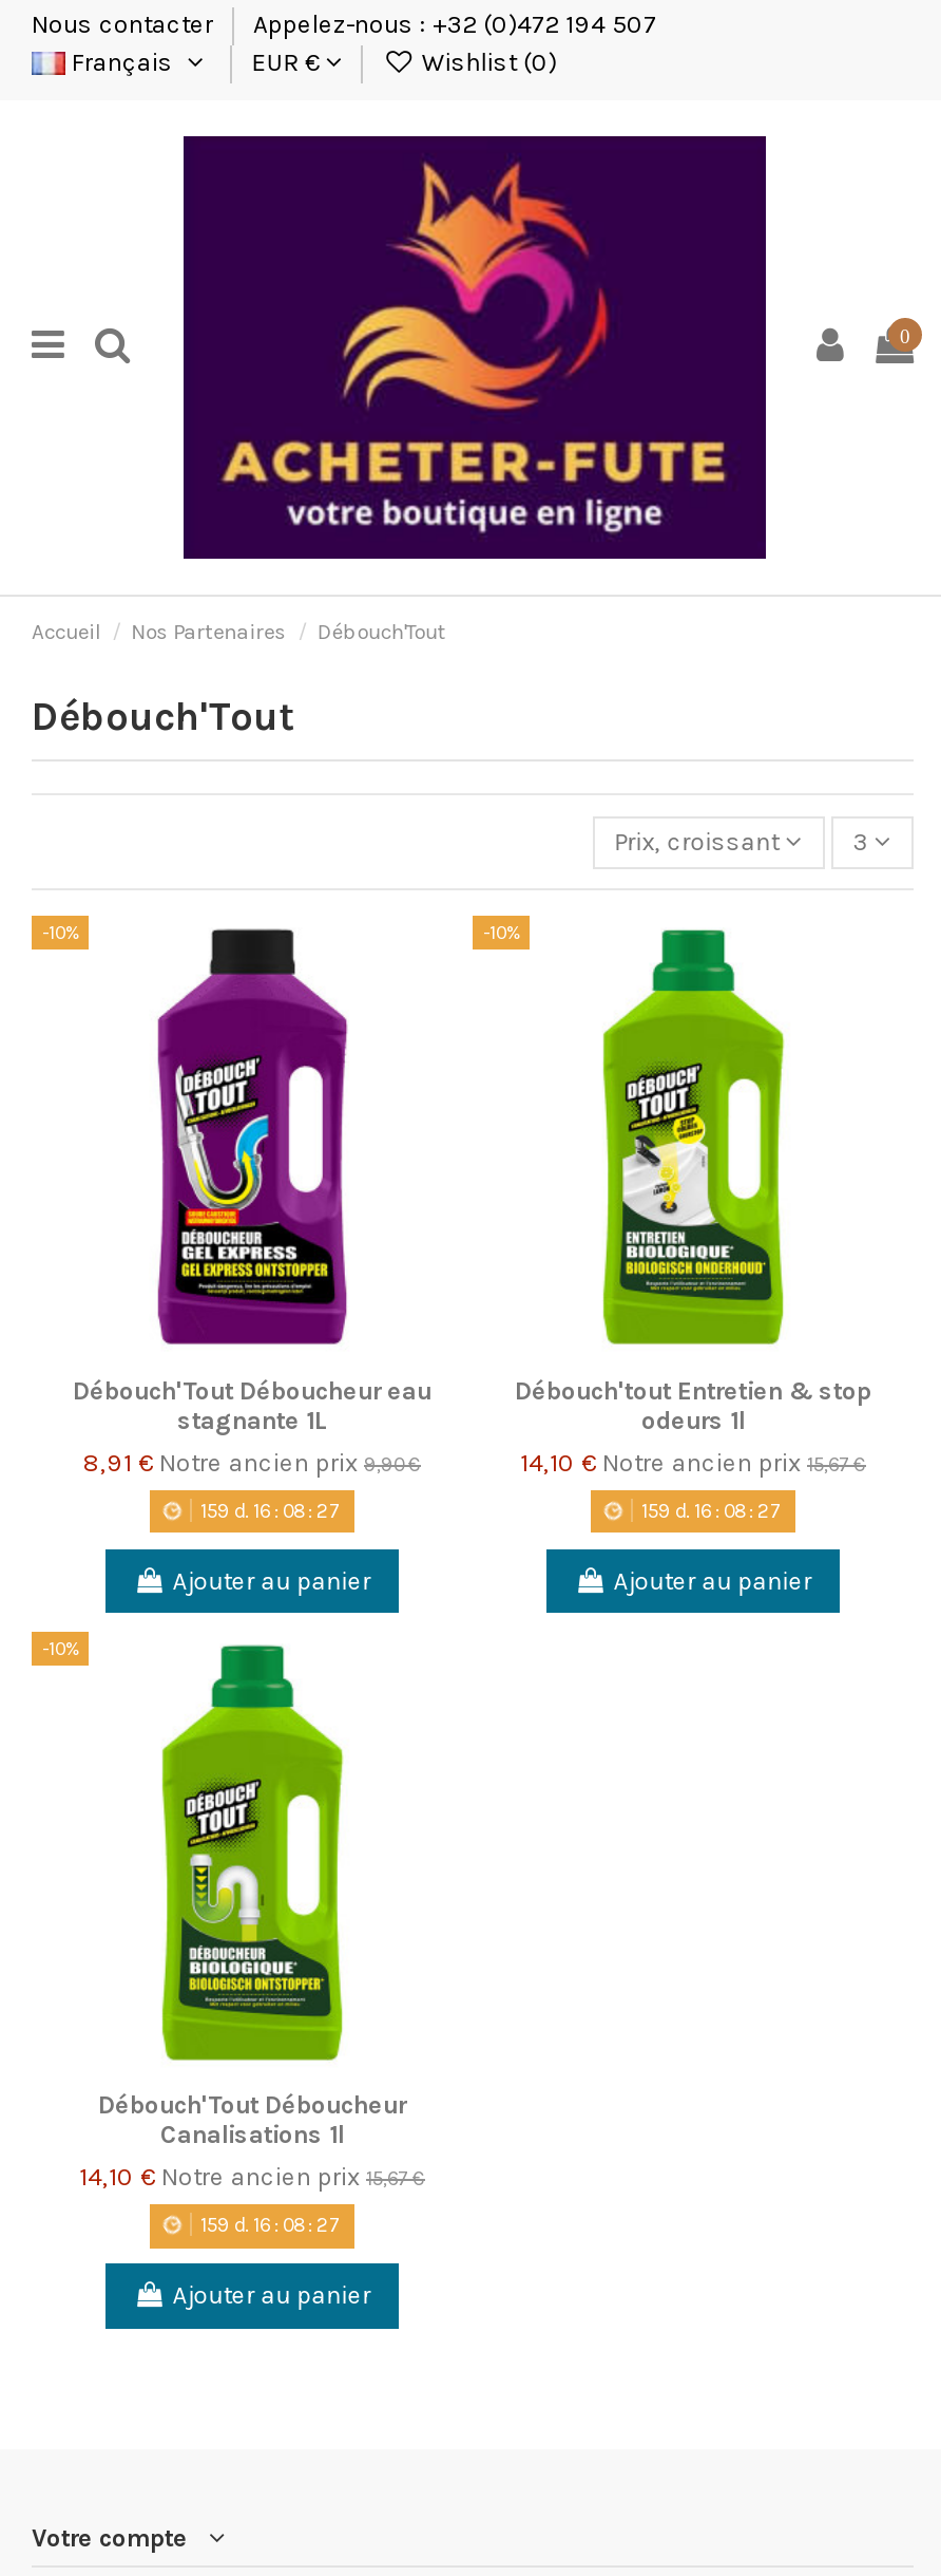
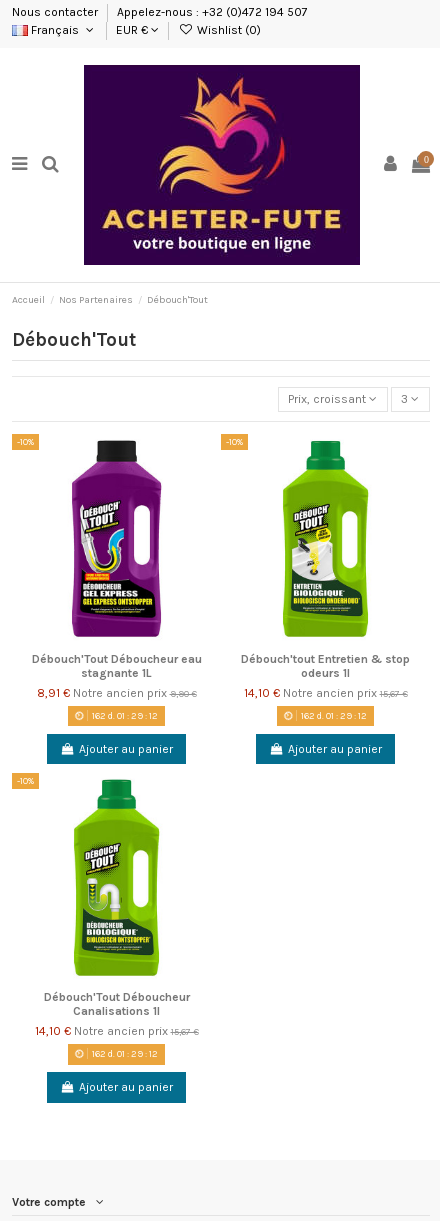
- 159 d. 16: 08: 27
+ 162 d. 01: 29: 12

- 159 d. 16: 08: 27
+ 162 d. 01: 29: 12

- 159 d. 16: 08: 27
+ 162 d. 01: 29: 12
